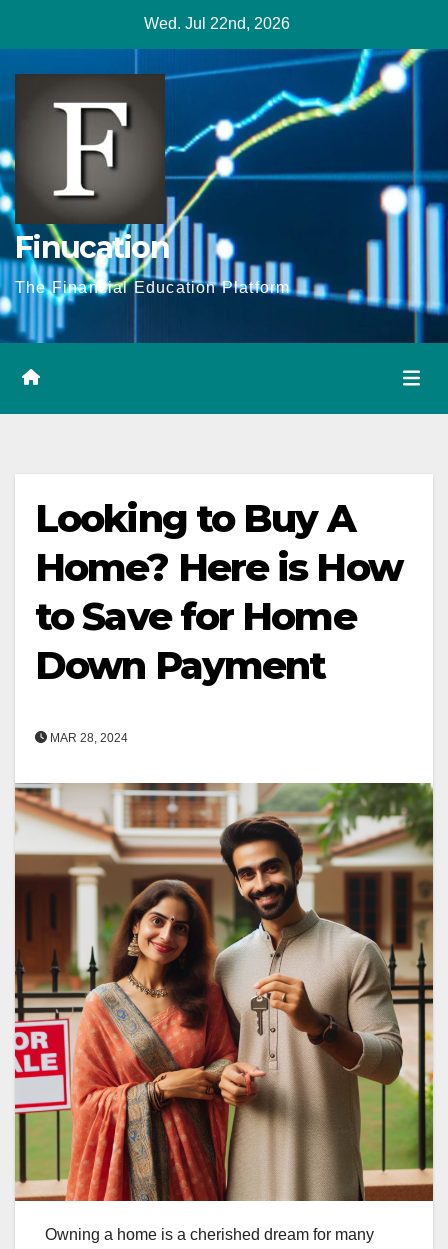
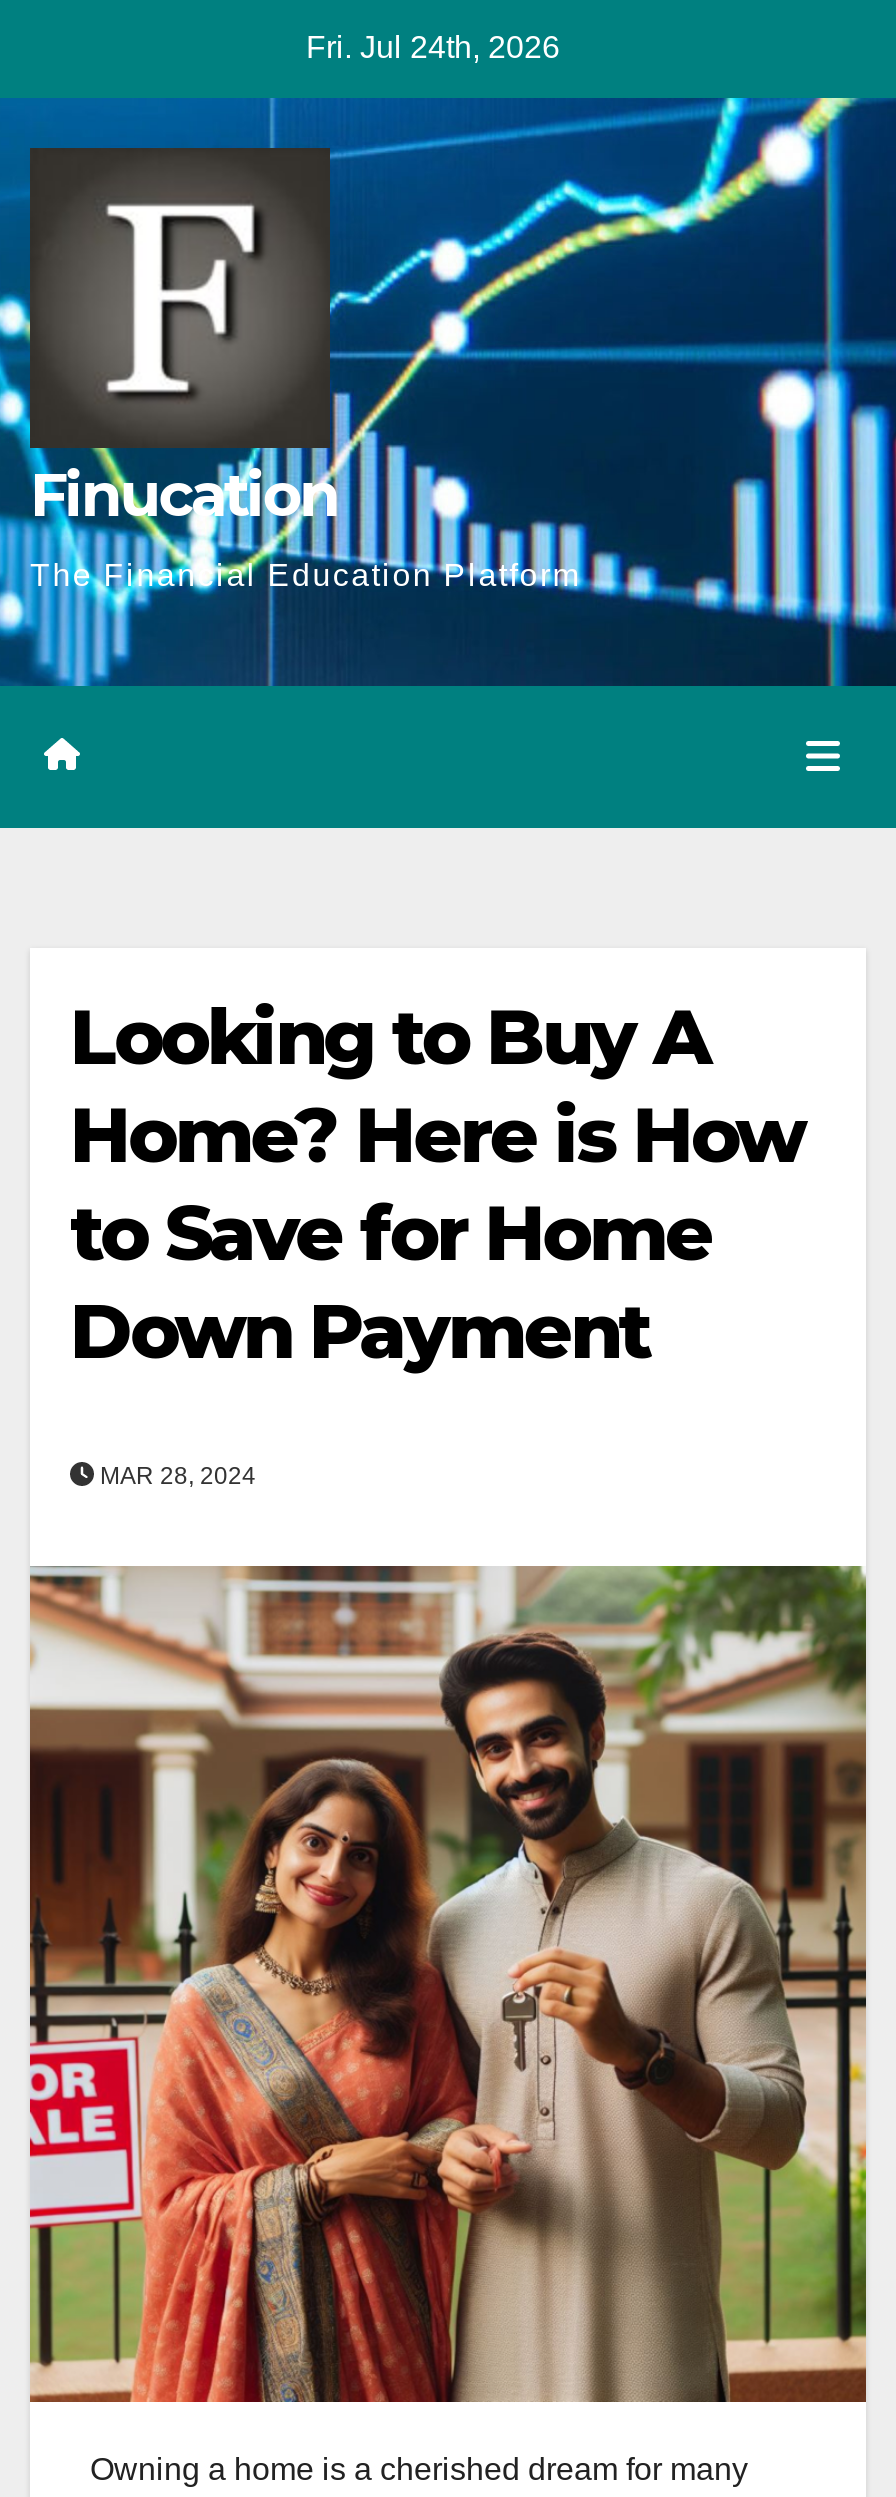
- Wed. Jul 22nd, 2026
+ Fri. Jul 24th, 2026
